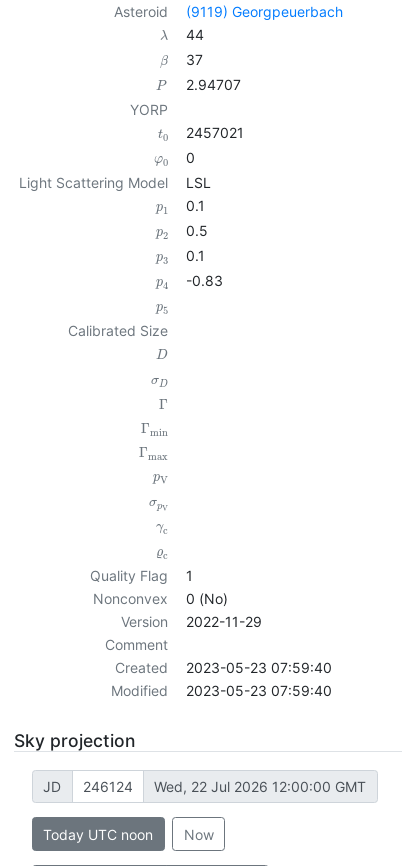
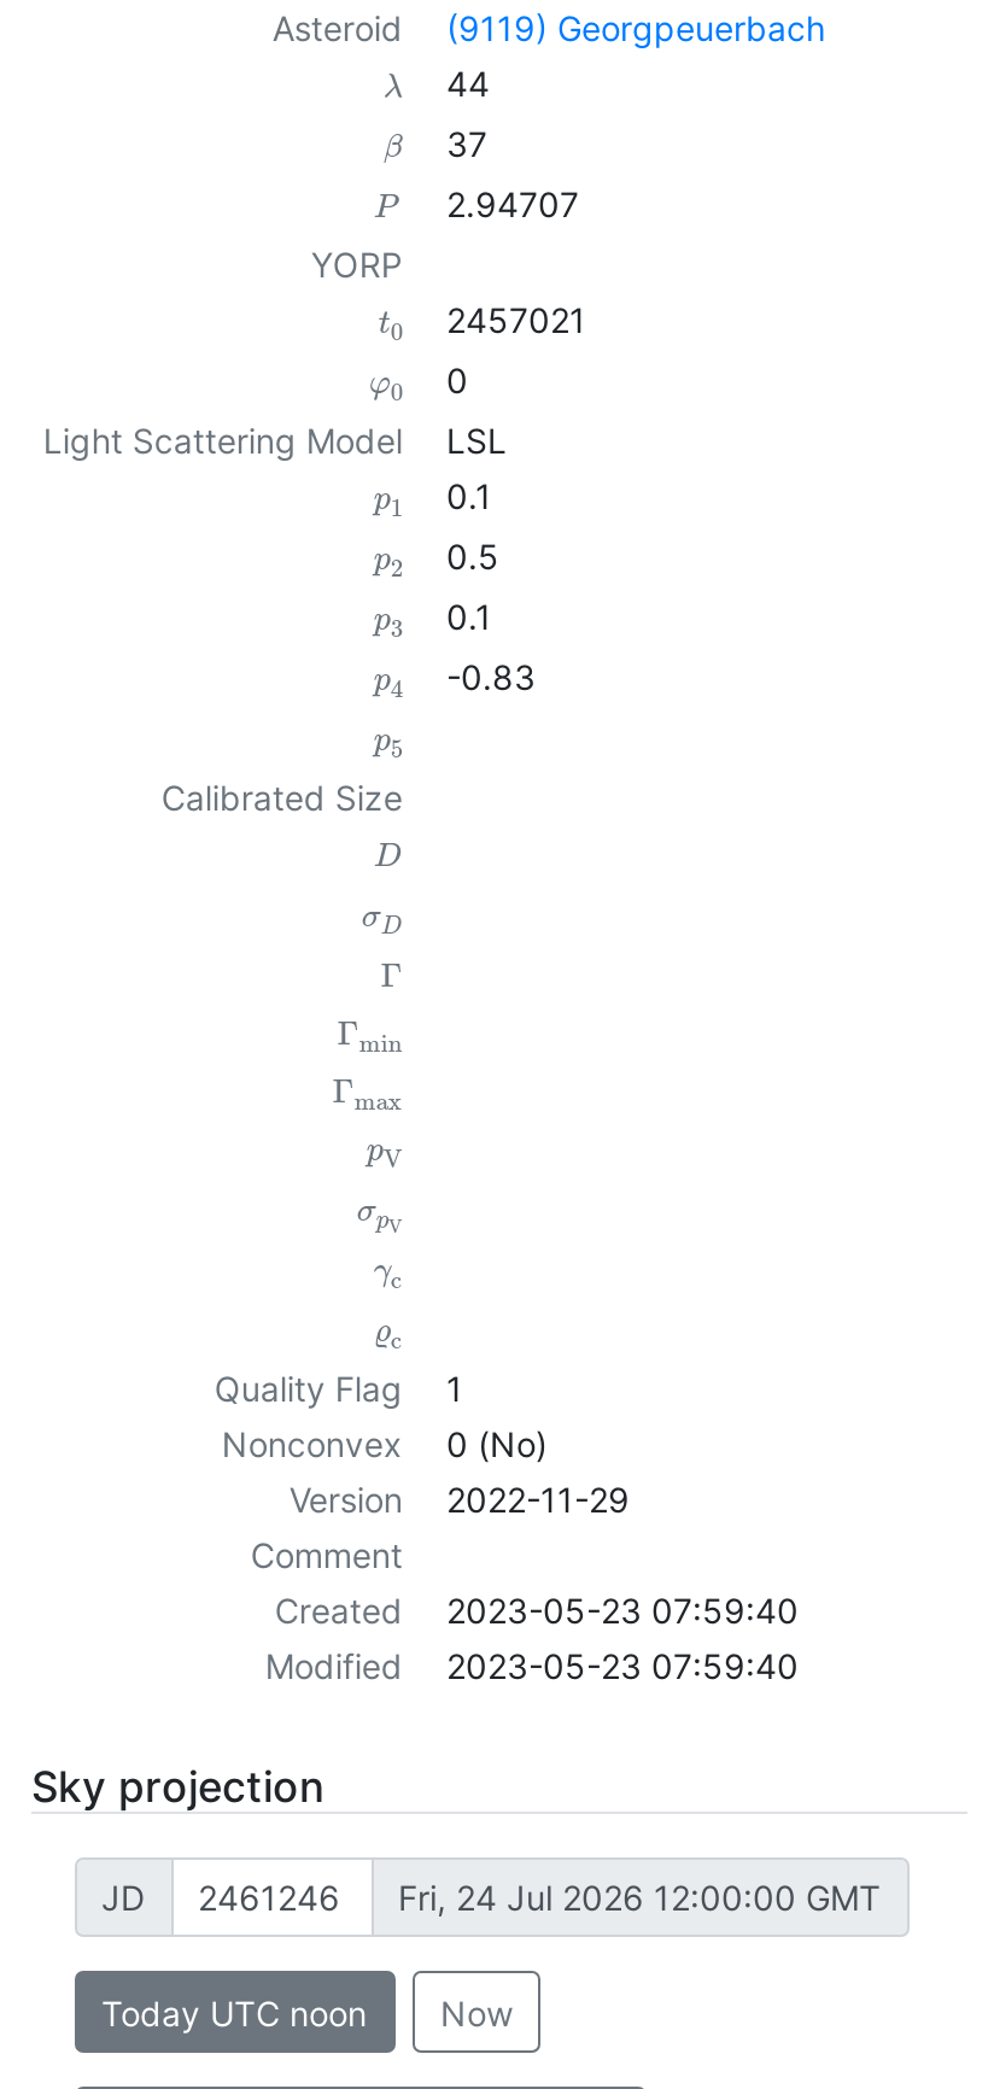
- Wed, 22 Jul 2026 12:00:00 GMT
+ Fri, 24 Jul 2026 12:00:00 GMT
